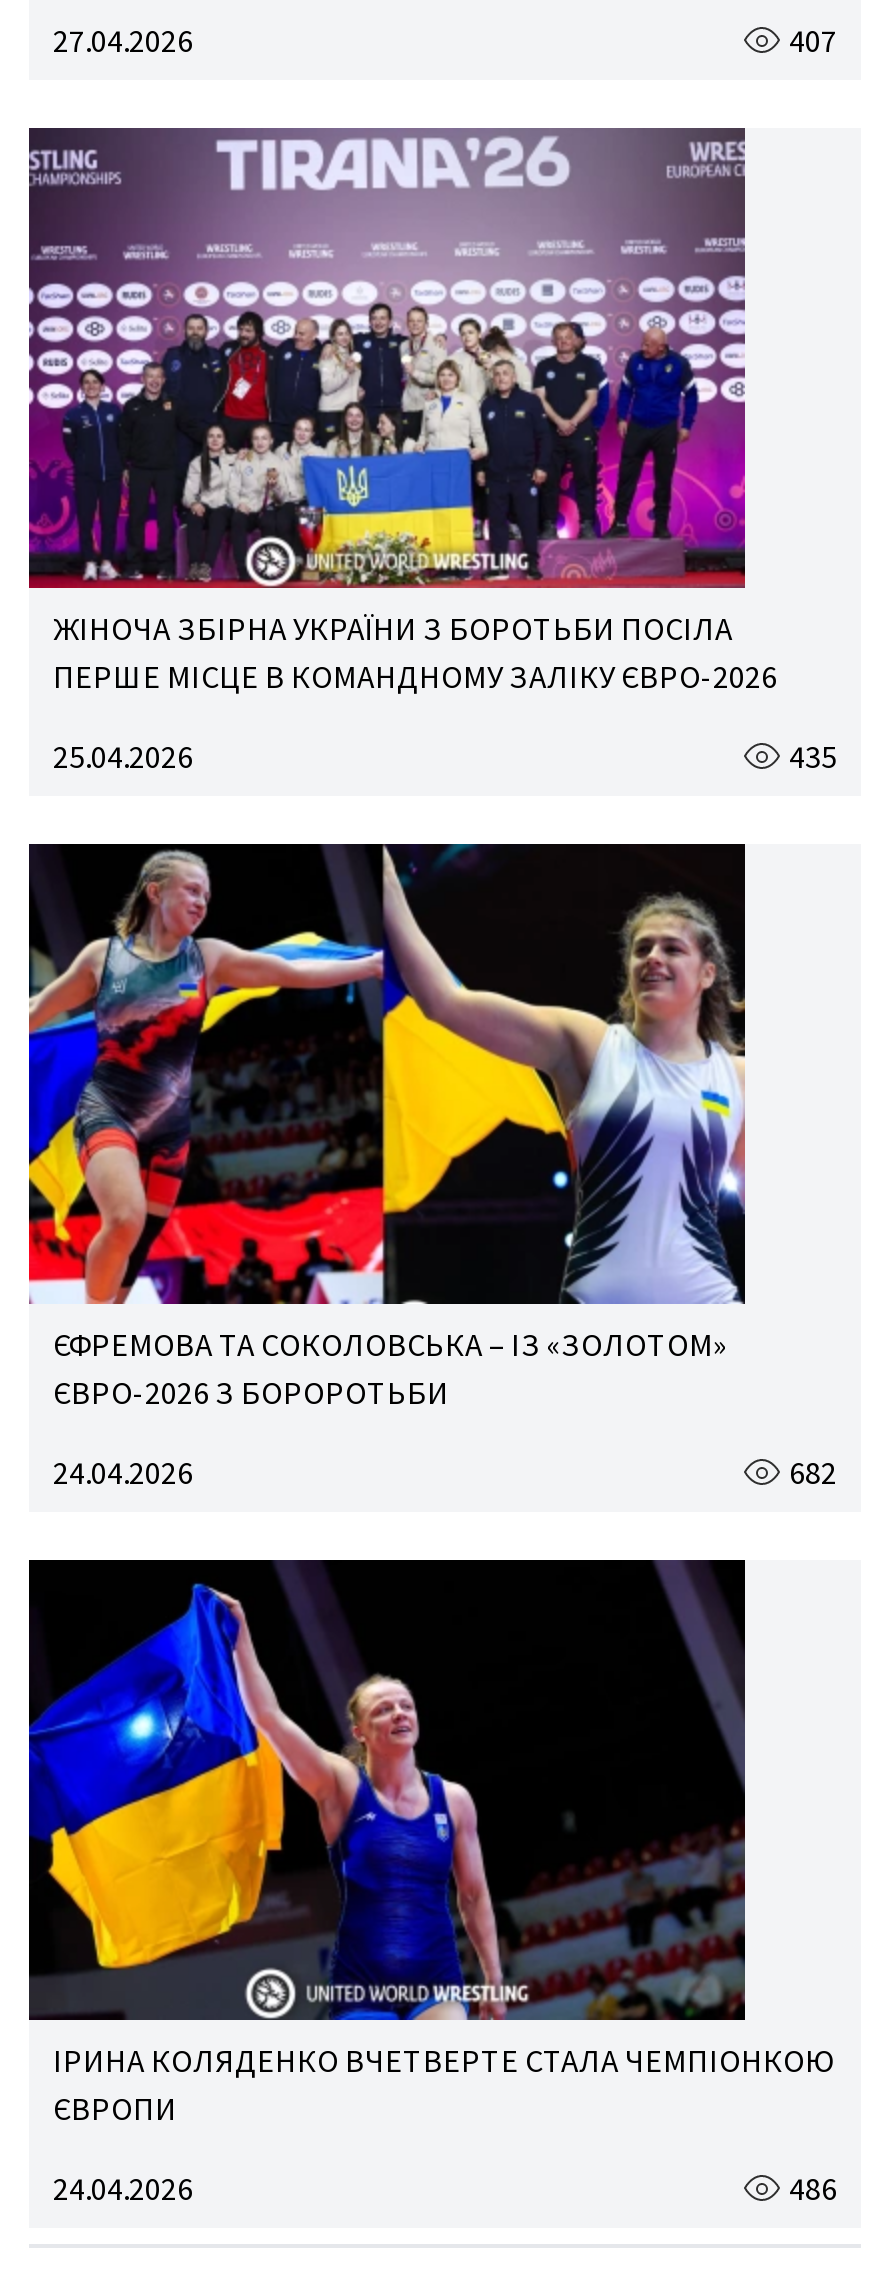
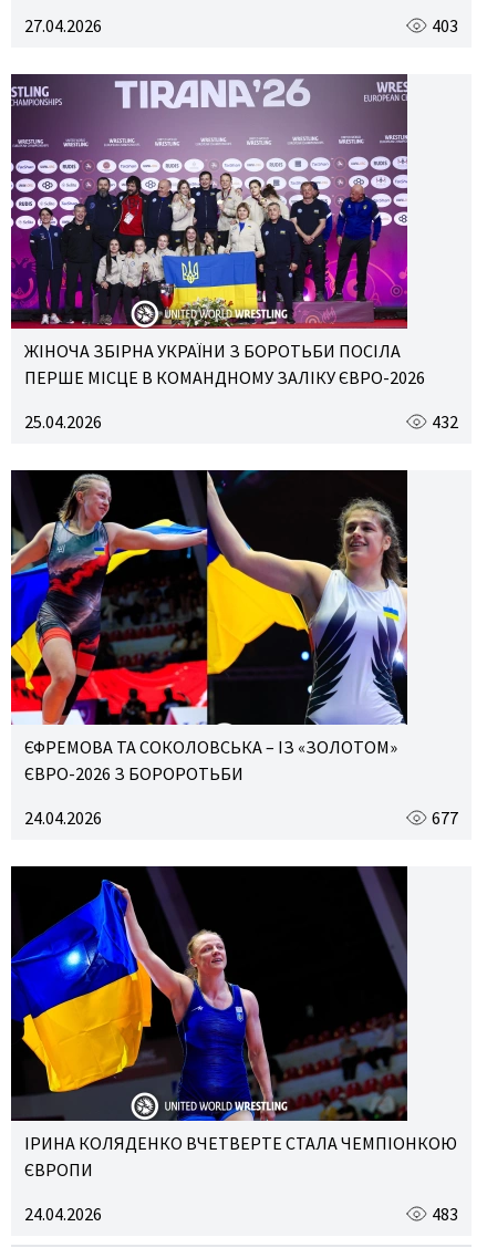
- 407
+ 403

- 435
+ 432

- 682
+ 677

- 486
+ 483
